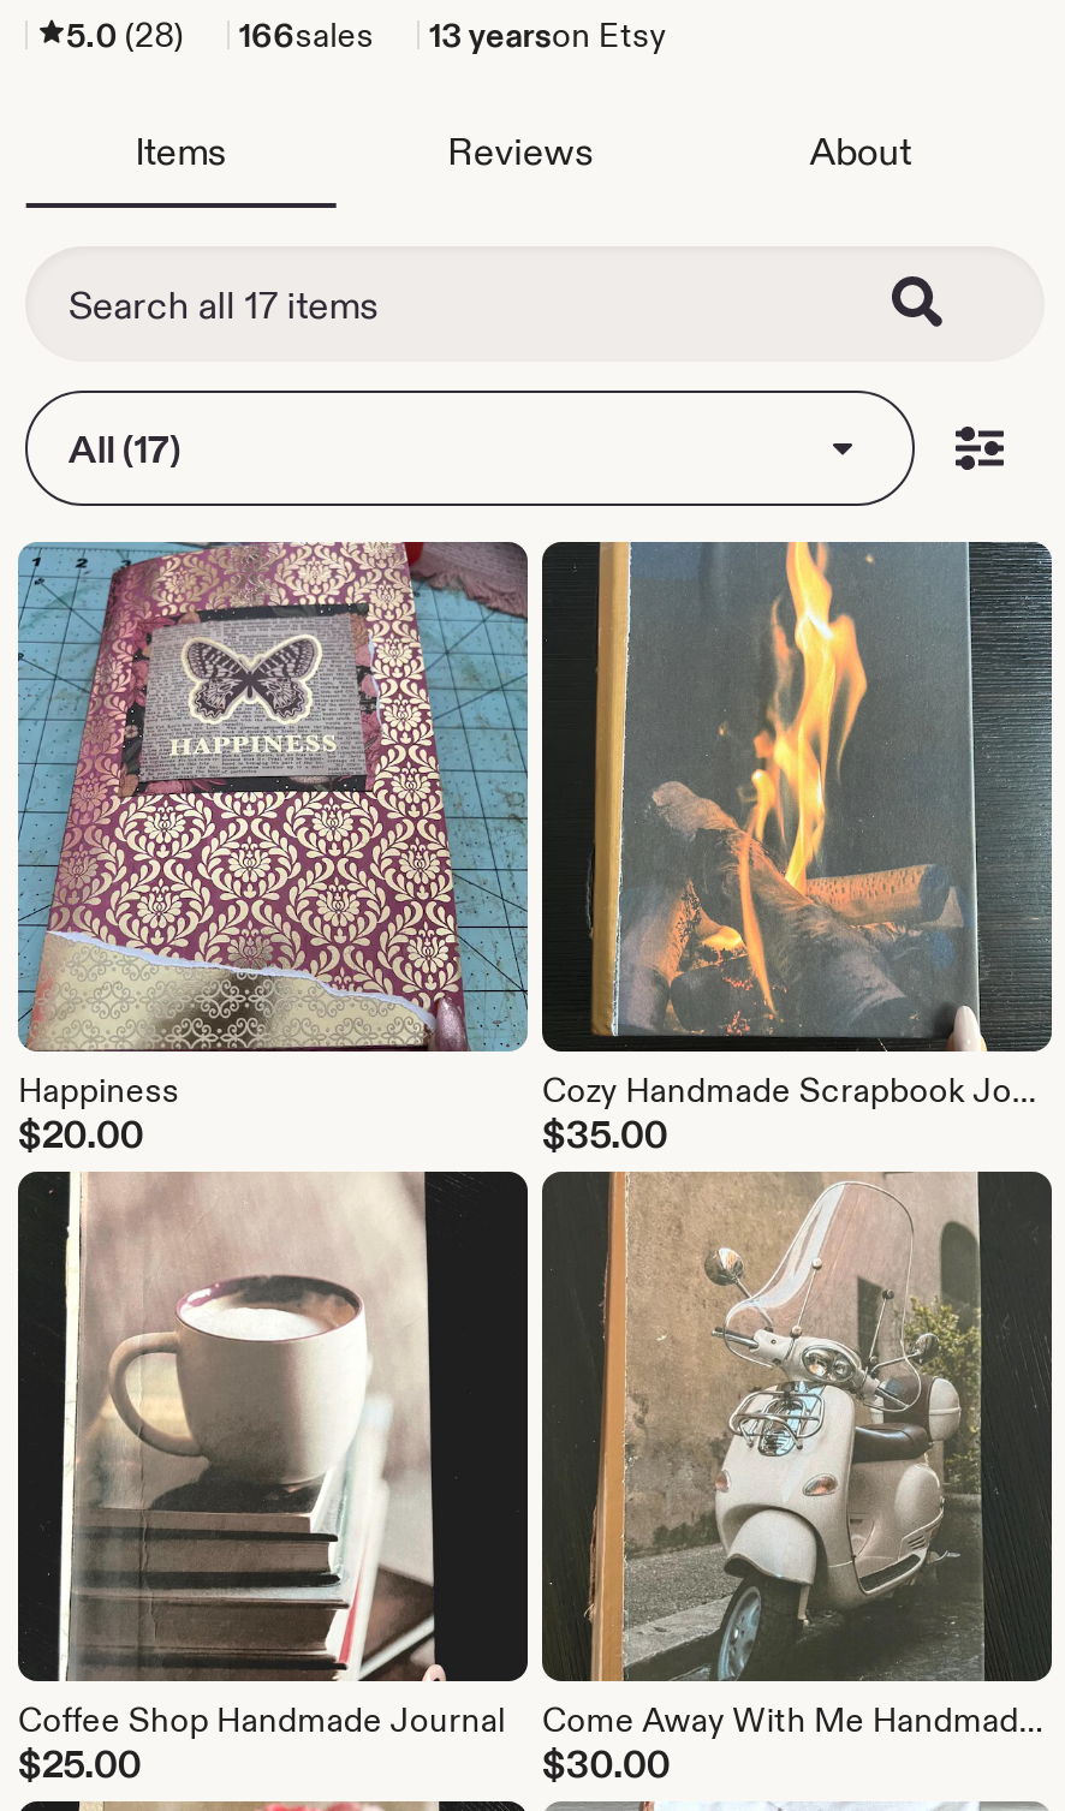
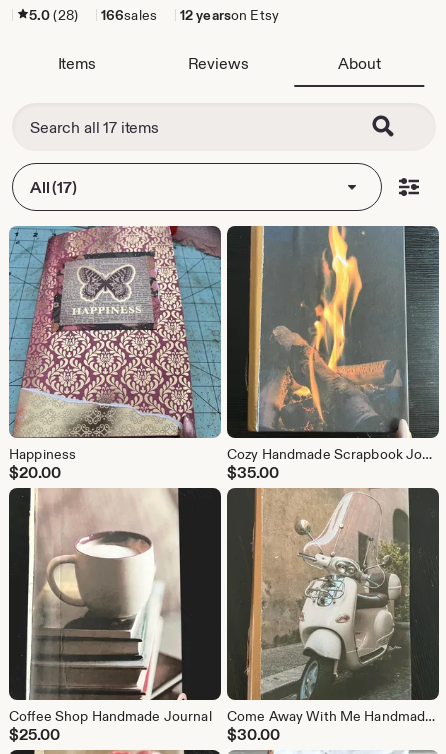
- 5.0 (28) 166sales 13 yearson Etsy
+ 5.0 (28) 166sales 12 yearson Etsy
